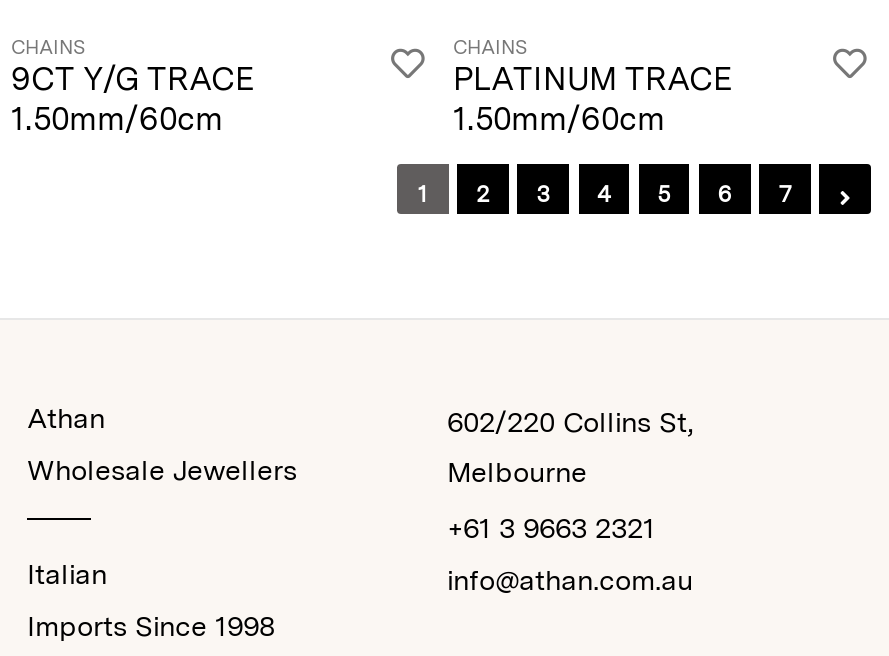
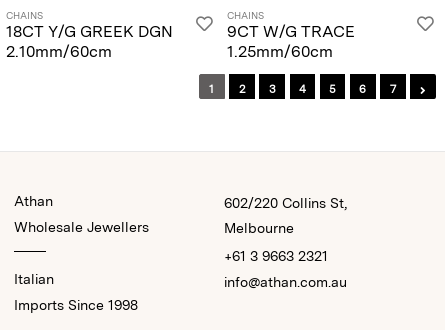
- 9CT Y/G TRACE
- 1.50mm/60cm
+ 18CT Y/G GREEK DGN
+ 2.10mm/60cm

- PLATINUM TRACE
- 1.50mm/60cm
+ 9CT W/G TRACE
+ 1.25mm/60cm
